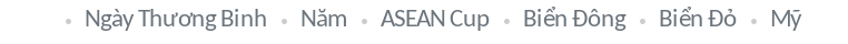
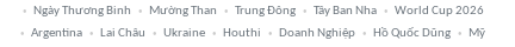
- Năm
- ASEAN Cup
- Biển Đông
- Biển Đỏ
+ Mường Than
+ Trung Đông
+ Tây Ban Nha
+ World Cup 2026
+ Argentina
+ Lai Châu
+ Ukraine
+ Houthi
+ Doanh Nghiệp
+ Hồ Quốc Dũng
